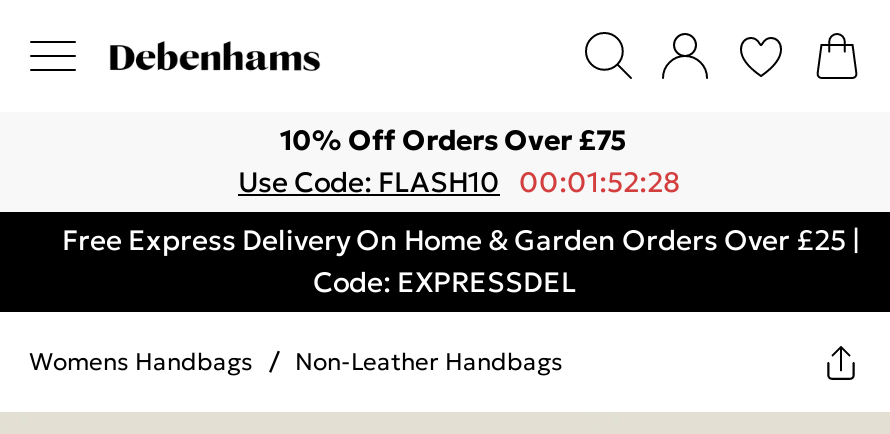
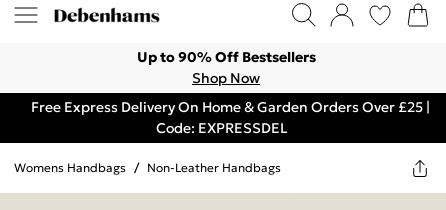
- 10% Off Orders Over £75
- Use Code: FLASH10 00:01:52:28
+ Up to 90% Off Bestsellers
+ Shop Now
